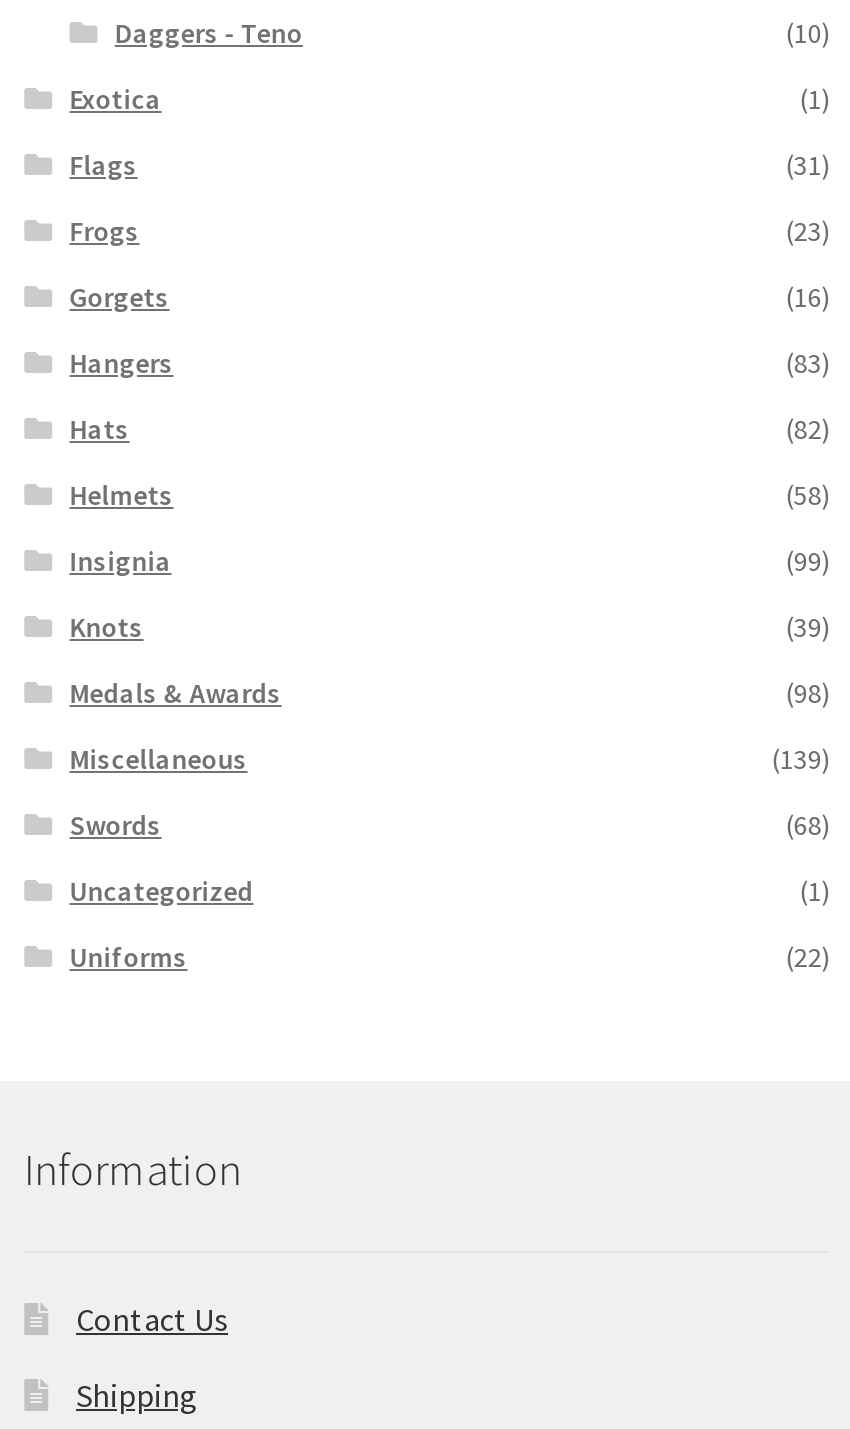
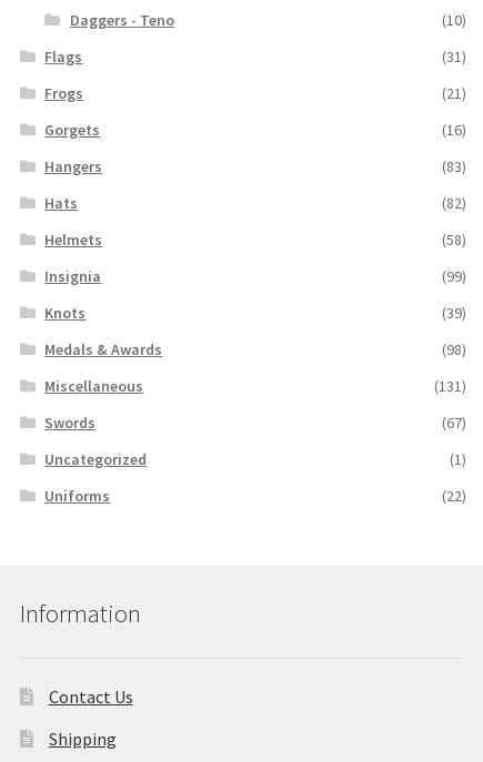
- Exotica
- (1)

- (23)
+ (21)

- (139)
+ (131)

- (68)
+ (67)
